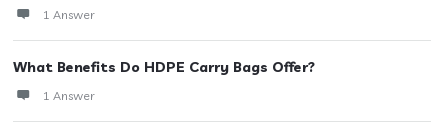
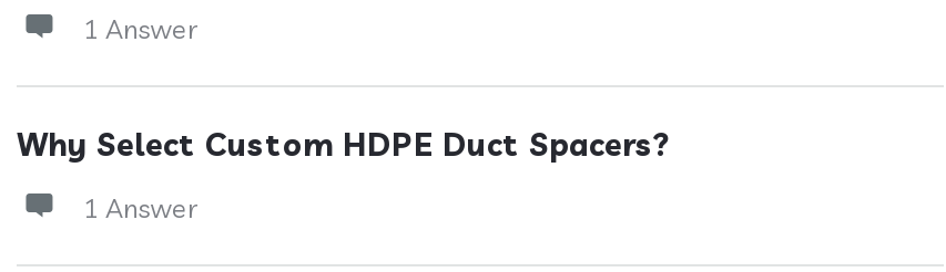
- What Benefits Do HDPE Carry Bags Offer?
+ Why Select Custom HDPE Duct Spacers?
